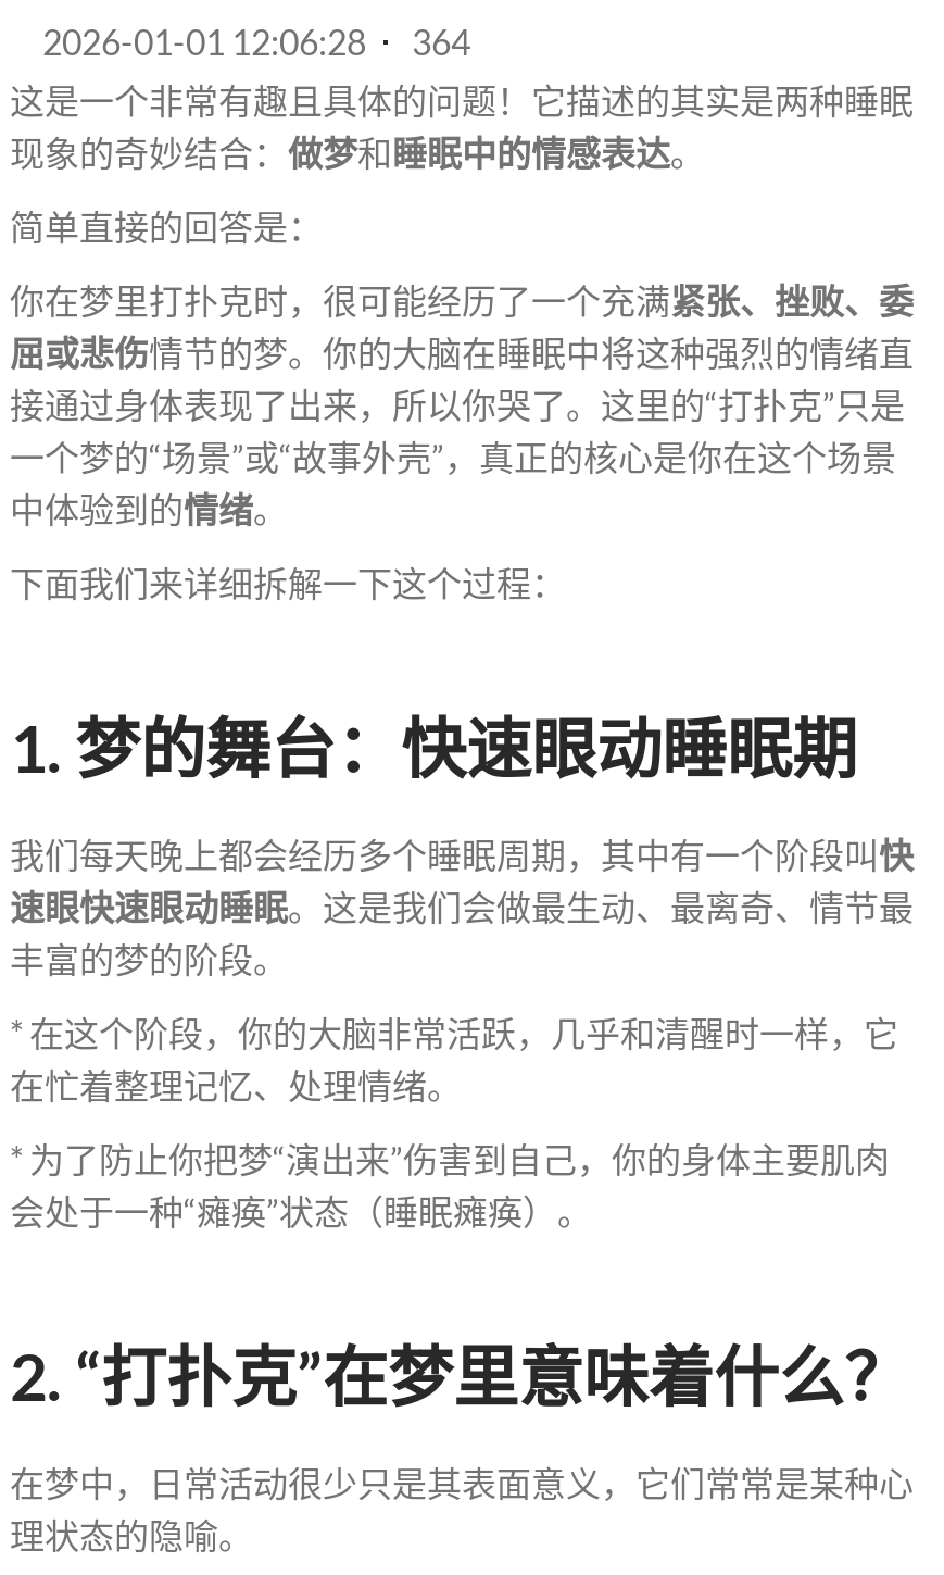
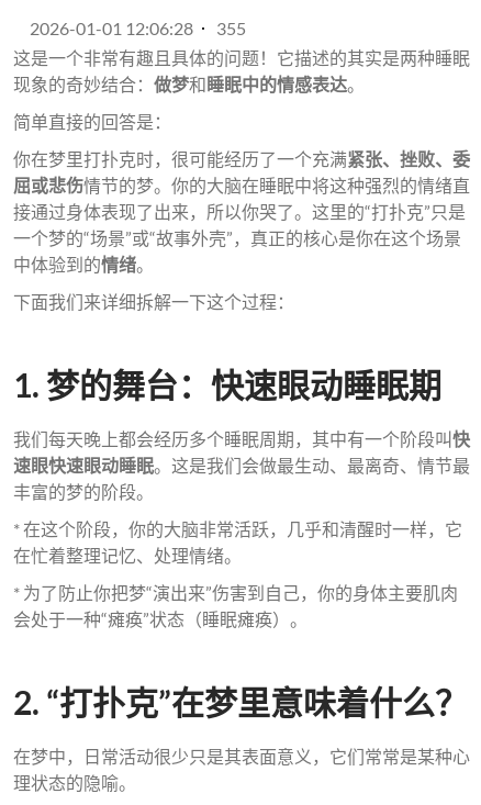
- 2026-01-01 12:06:28 364
+ 2026-01-01 12:06:28 355
